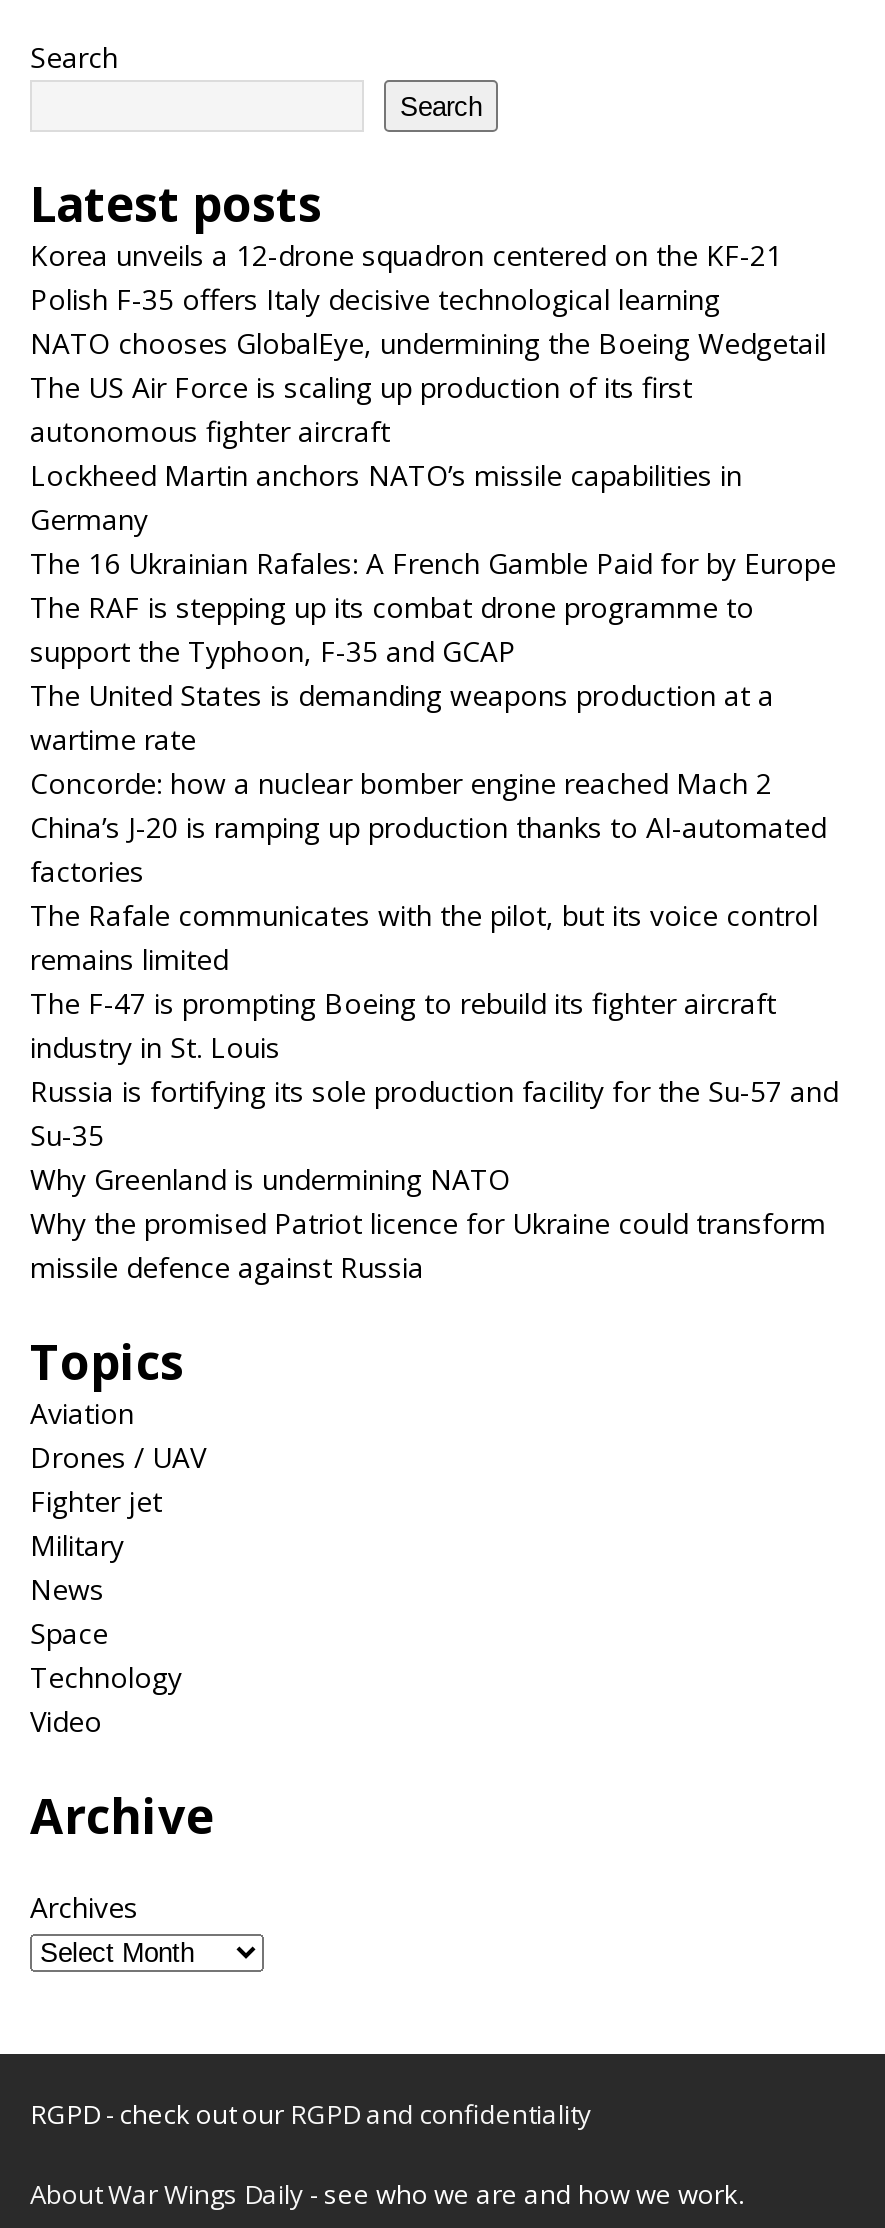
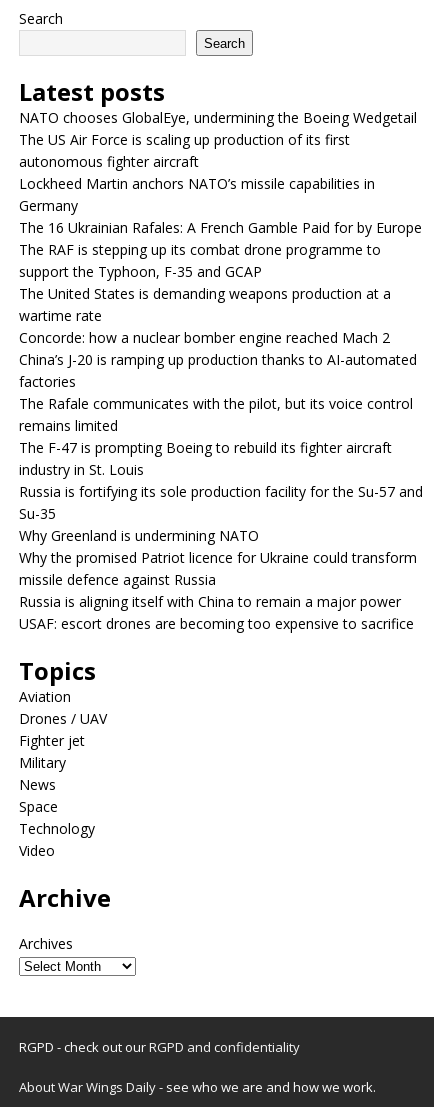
- Korea unveils a 12-drone squadron centered on the KF-21
- Polish F-35 offers Italy decisive technological learning

moved up: NATO chooses GlobalEye, undermining the Boeing Wedgetail | The US Air Force is scaling up production of its first | autonomous fighter aircraft | ... | Why the promised Patriot licence for Ukraine could transform | missile defence against Russia

+ Russia is aligning itself with China to remain a major power
+ USAF: escort drones are becoming too expensive to sacrifice
